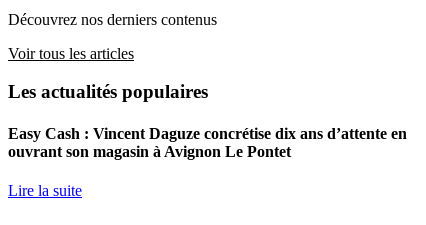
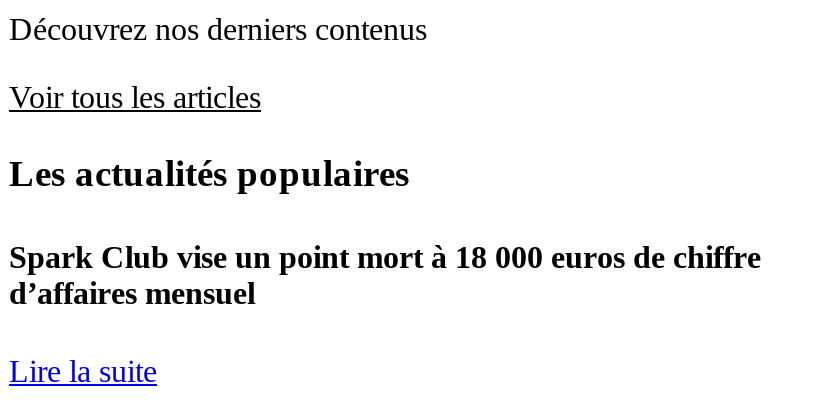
- Easy Cash : Vincent Daguze concrétise dix ans d’attente en
- ouvrant son magasin à Avignon Le Pontet
+ Spark Club vise un point mort à 18 000 euros de chiffre
+ d’affaires mensuel
